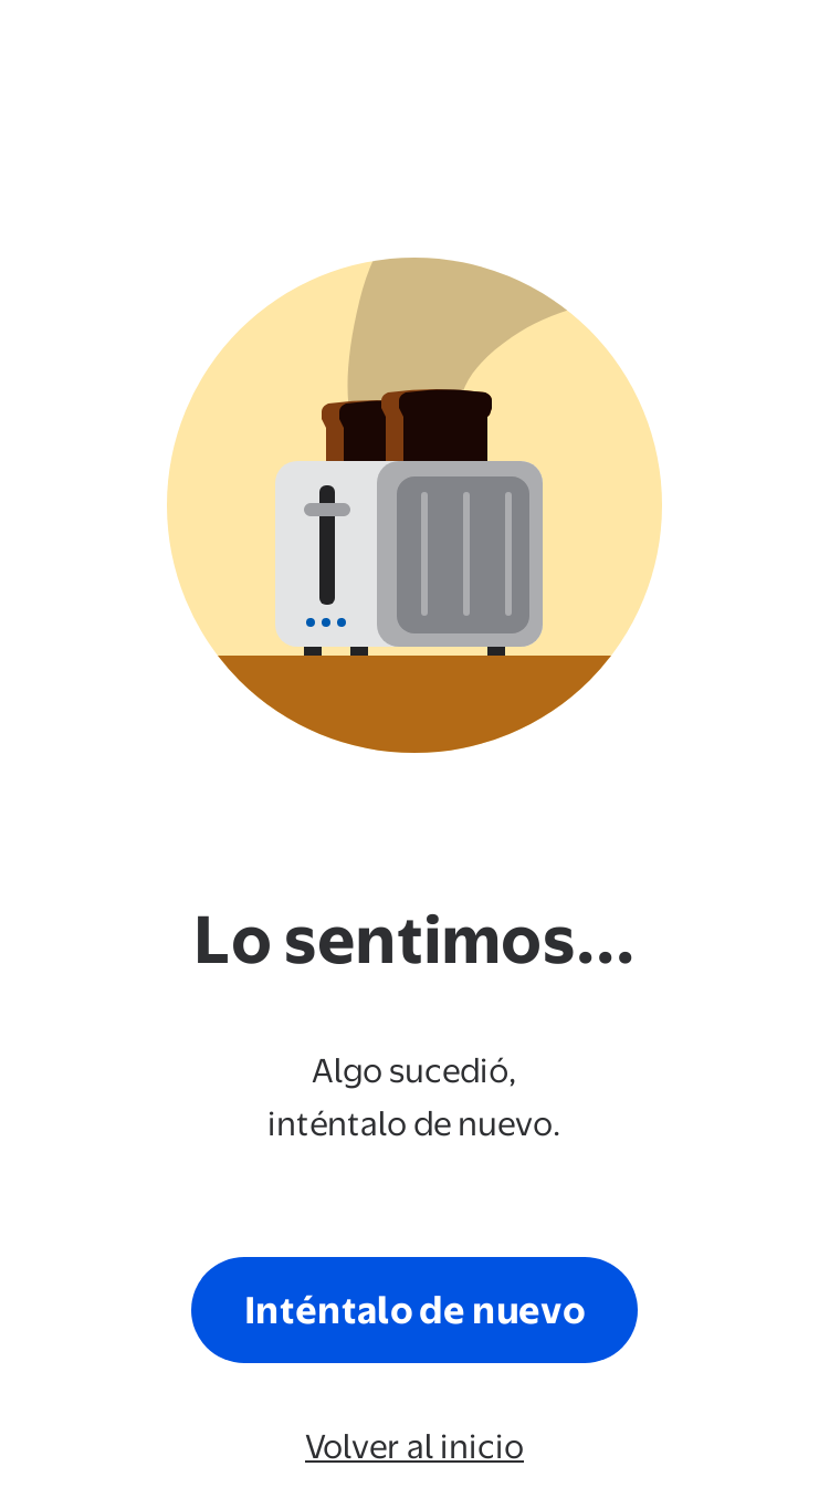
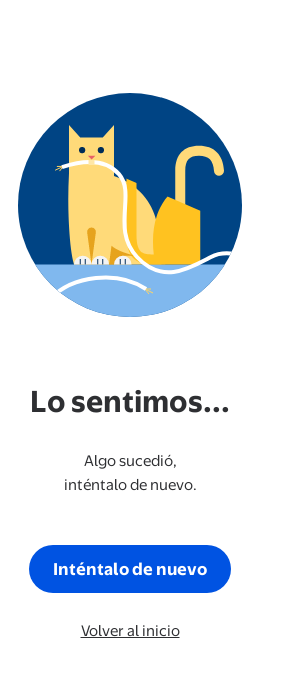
- [image]
+ [image]
